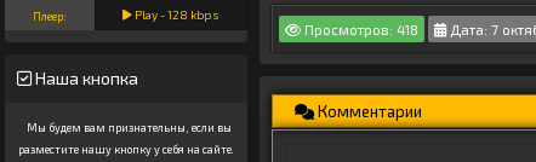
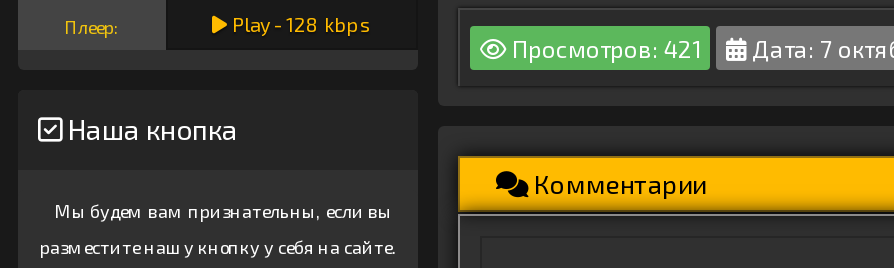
- Просмотров: 418
+ Просмотров: 421
